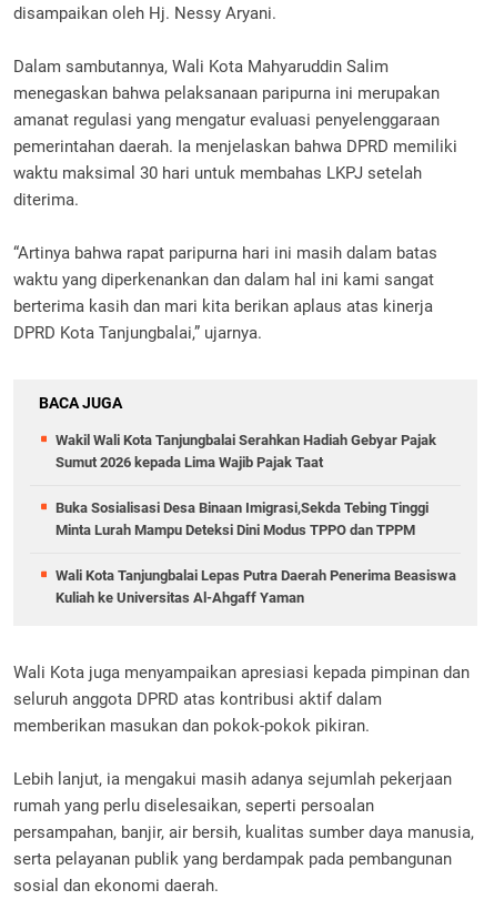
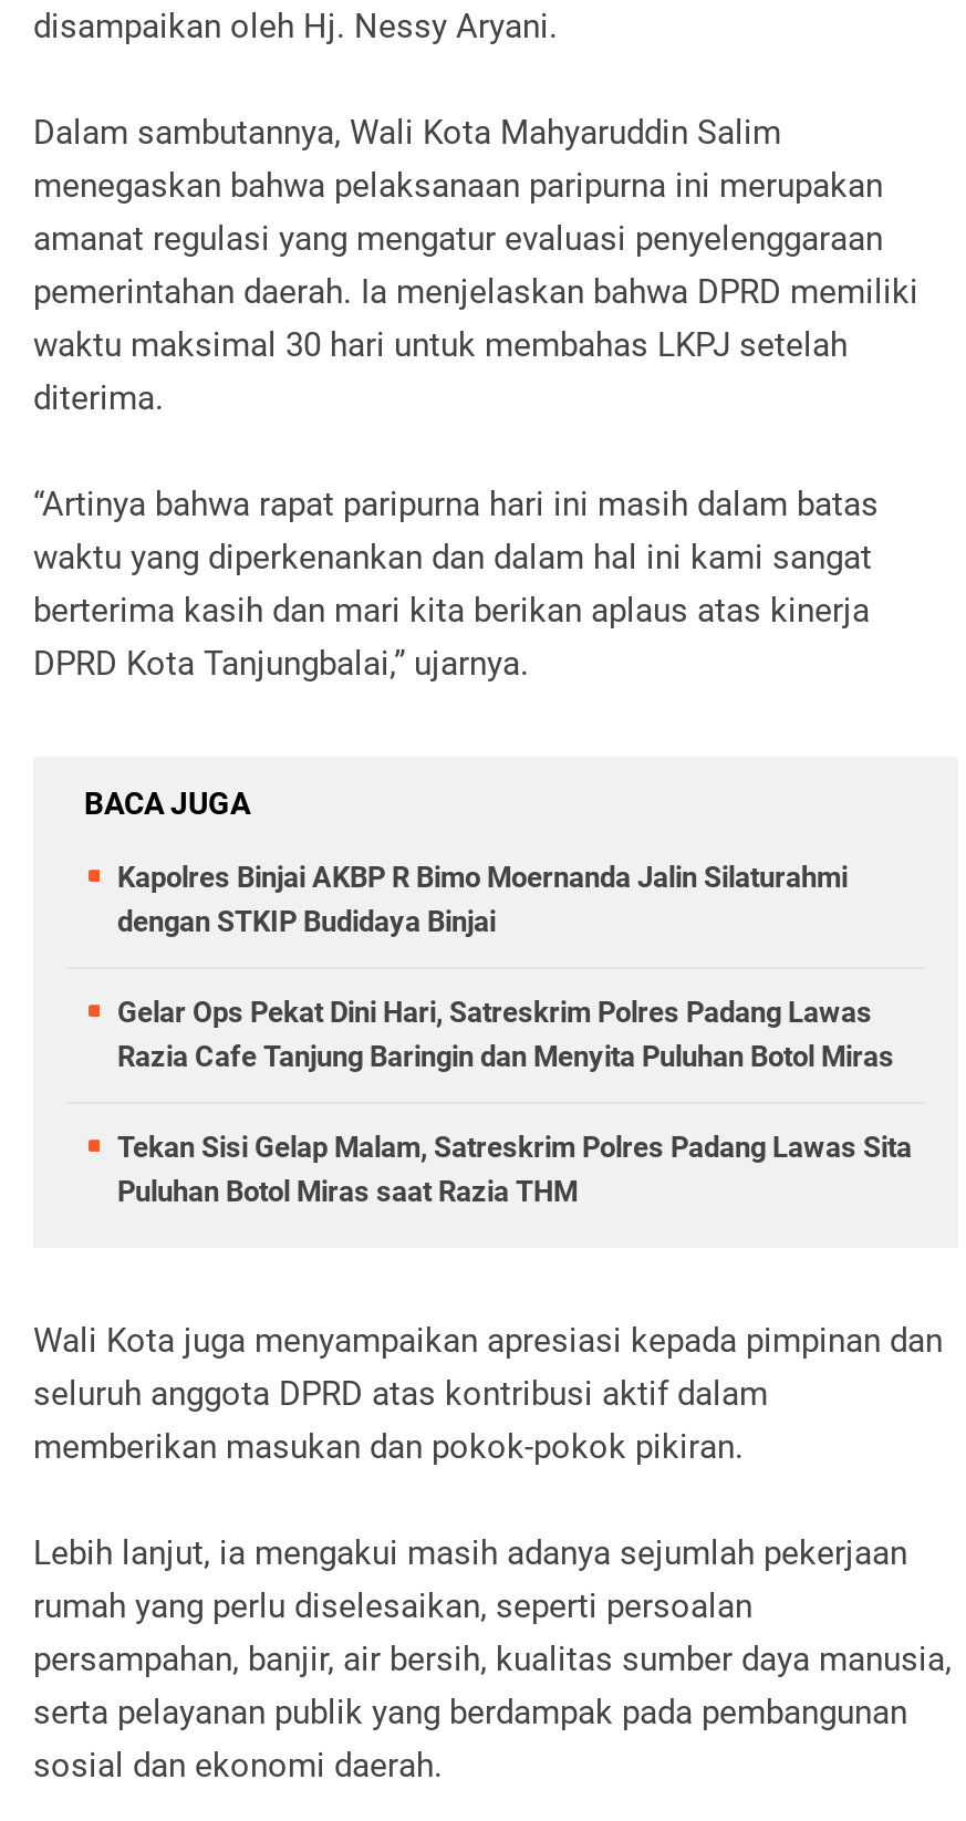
- Wakil Wali Kota Tanjungbalai Serahkan Hadiah Gebyar Pajak
- Sumut 2026 kepada Lima Wajib Pajak Taat
+ Kapolres Binjai AKBP R Bimo Moernanda Jalin Silaturahmi
+ dengan STKIP Budidaya Binjai

- Buka Sosialisasi Desa Binaan Imigrasi,Sekda Tebing Tinggi
- Minta Lurah Mampu Deteksi Dini Modus TPPO dan TPPM
+ Gelar Ops Pekat Dini Hari, Satreskrim Polres Padang Lawas
+ Razia Cafe Tanjung Baringin dan Menyita Puluhan Botol Miras

- Wali Kota Tanjungbalai Lepas Putra Daerah Penerima Beasiswa
- Kuliah ke Universitas Al-Ahgaff Yaman
+ Tekan Sisi Gelap Malam, Satreskrim Polres Padang Lawas Sita
+ Puluhan Botol Miras saat Razia THM
